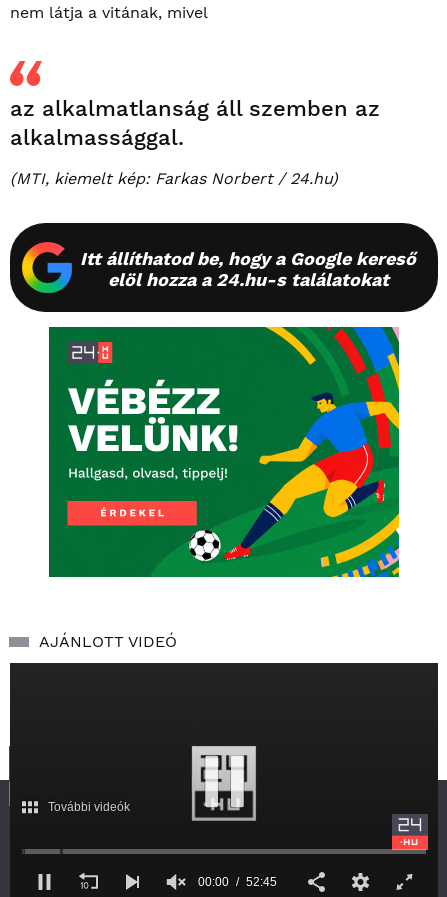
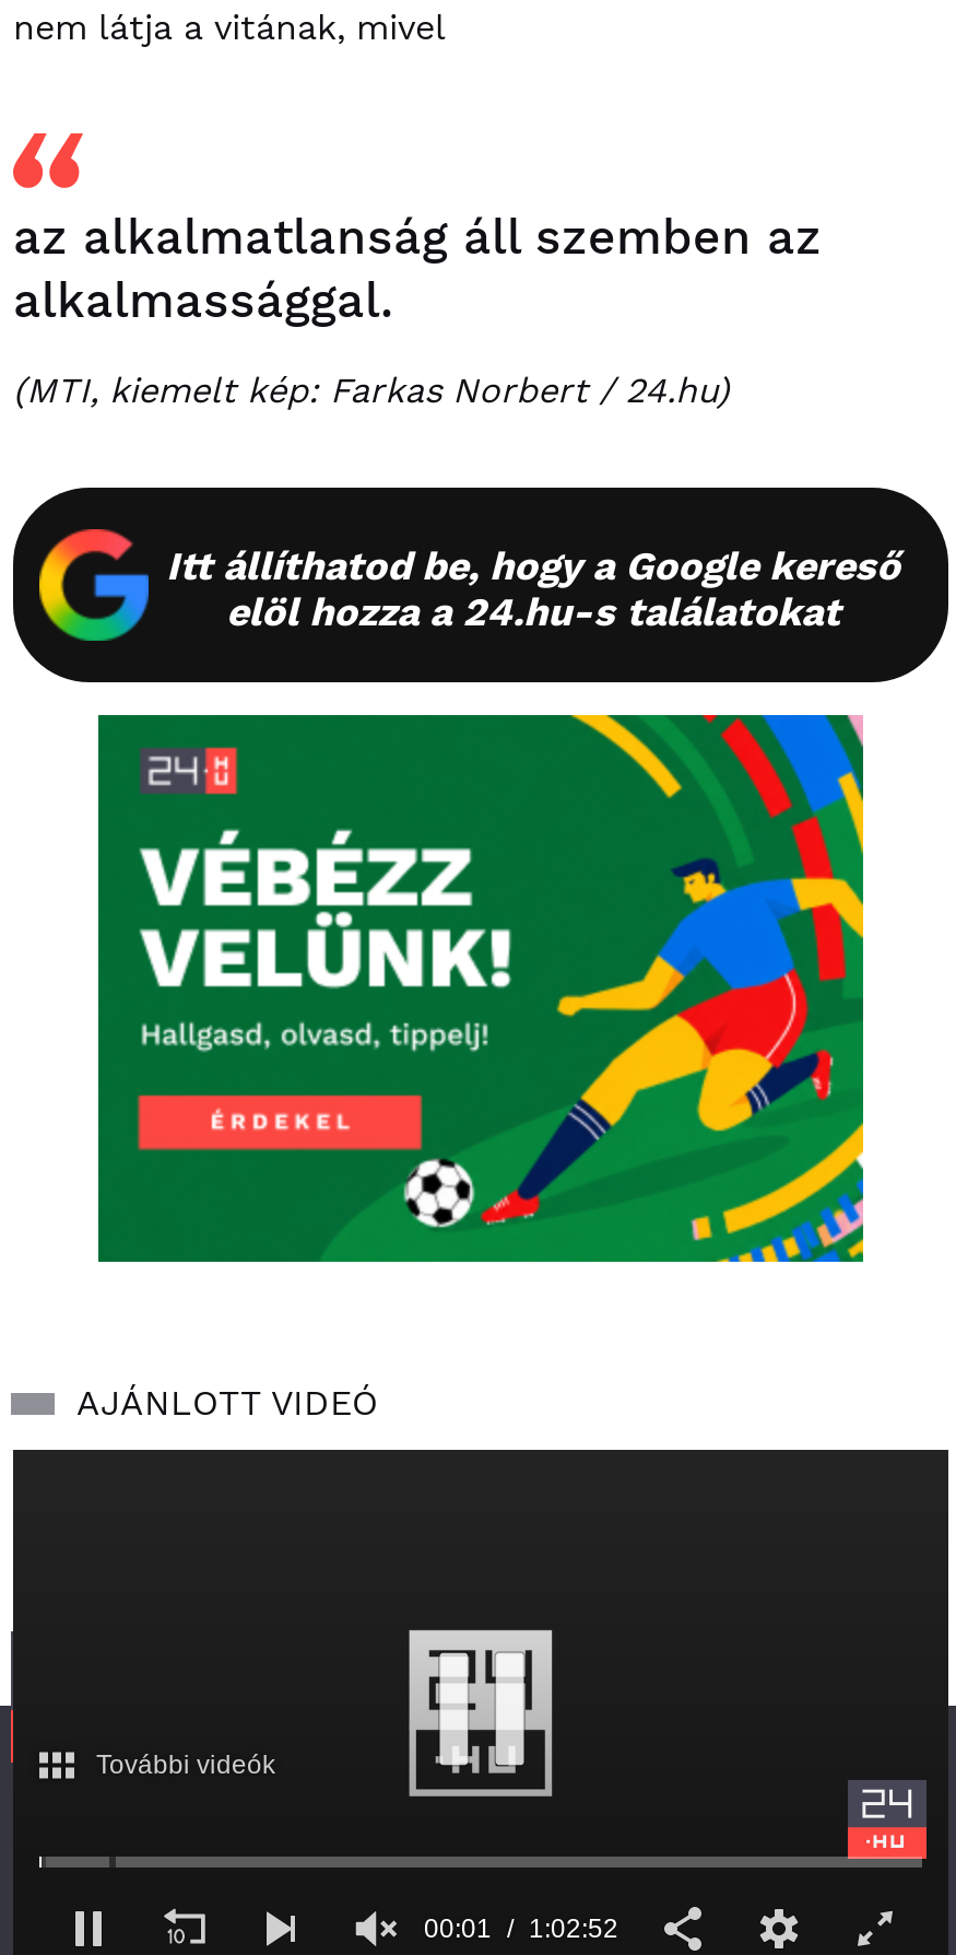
- 00:00
+ 00:01

- 52:45
+ 1:02:52
